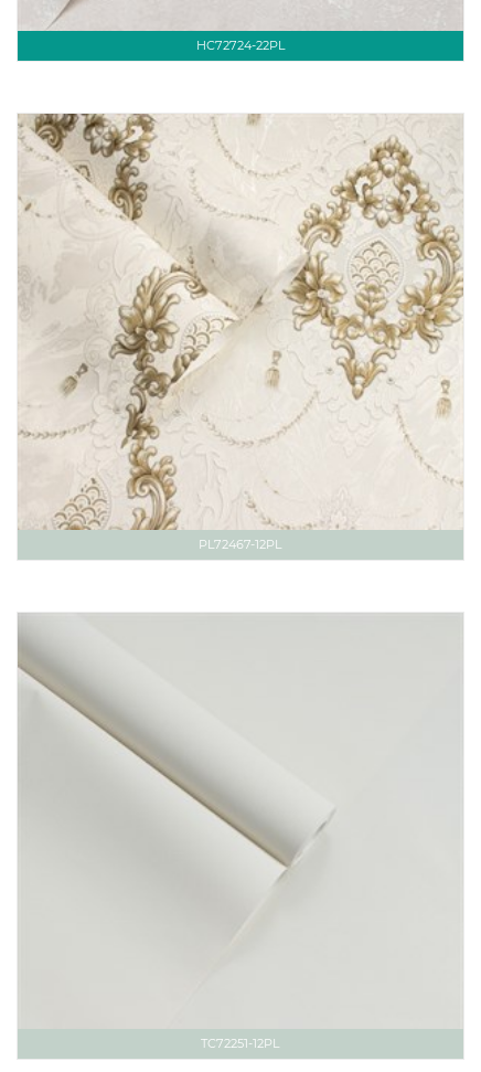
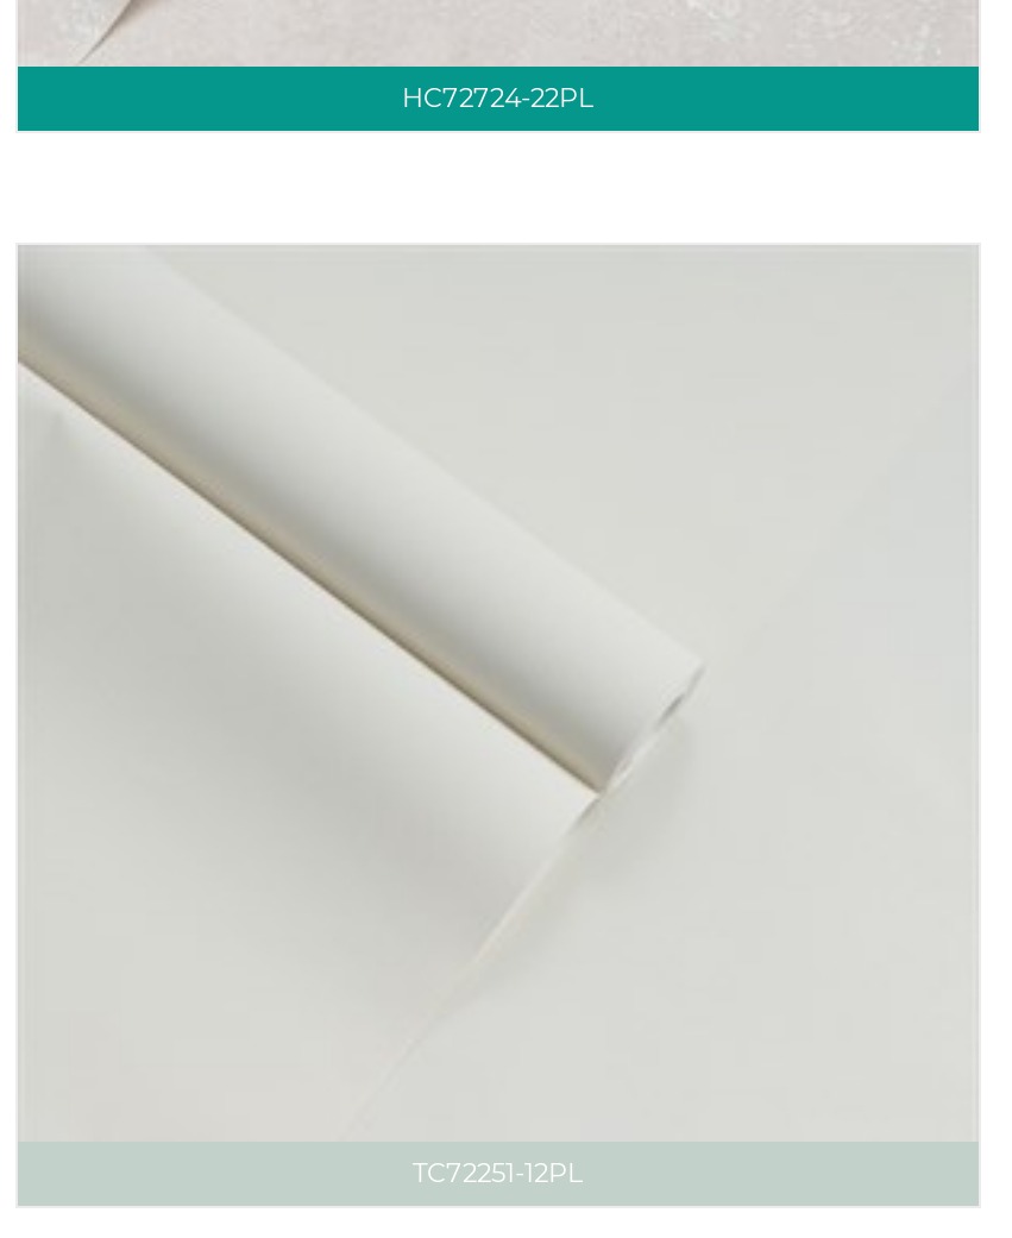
- [image]
- PL72467-12PL
